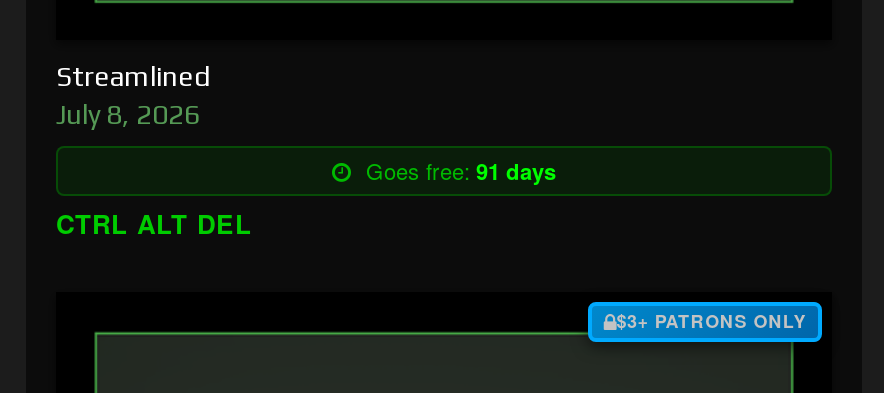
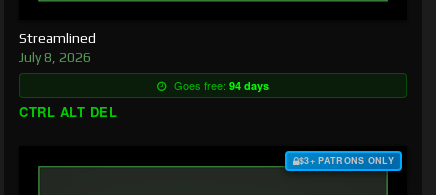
- Goes free: 91 days
+ Goes free: 94 days
